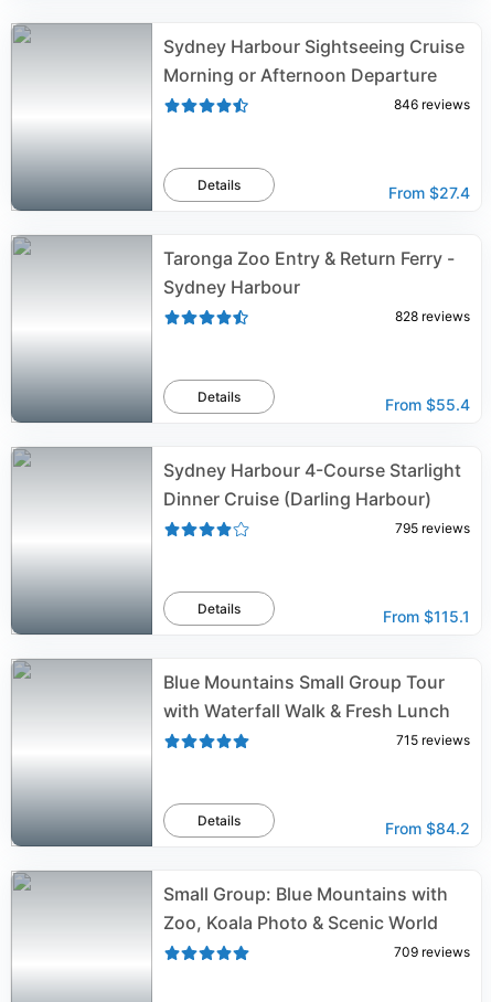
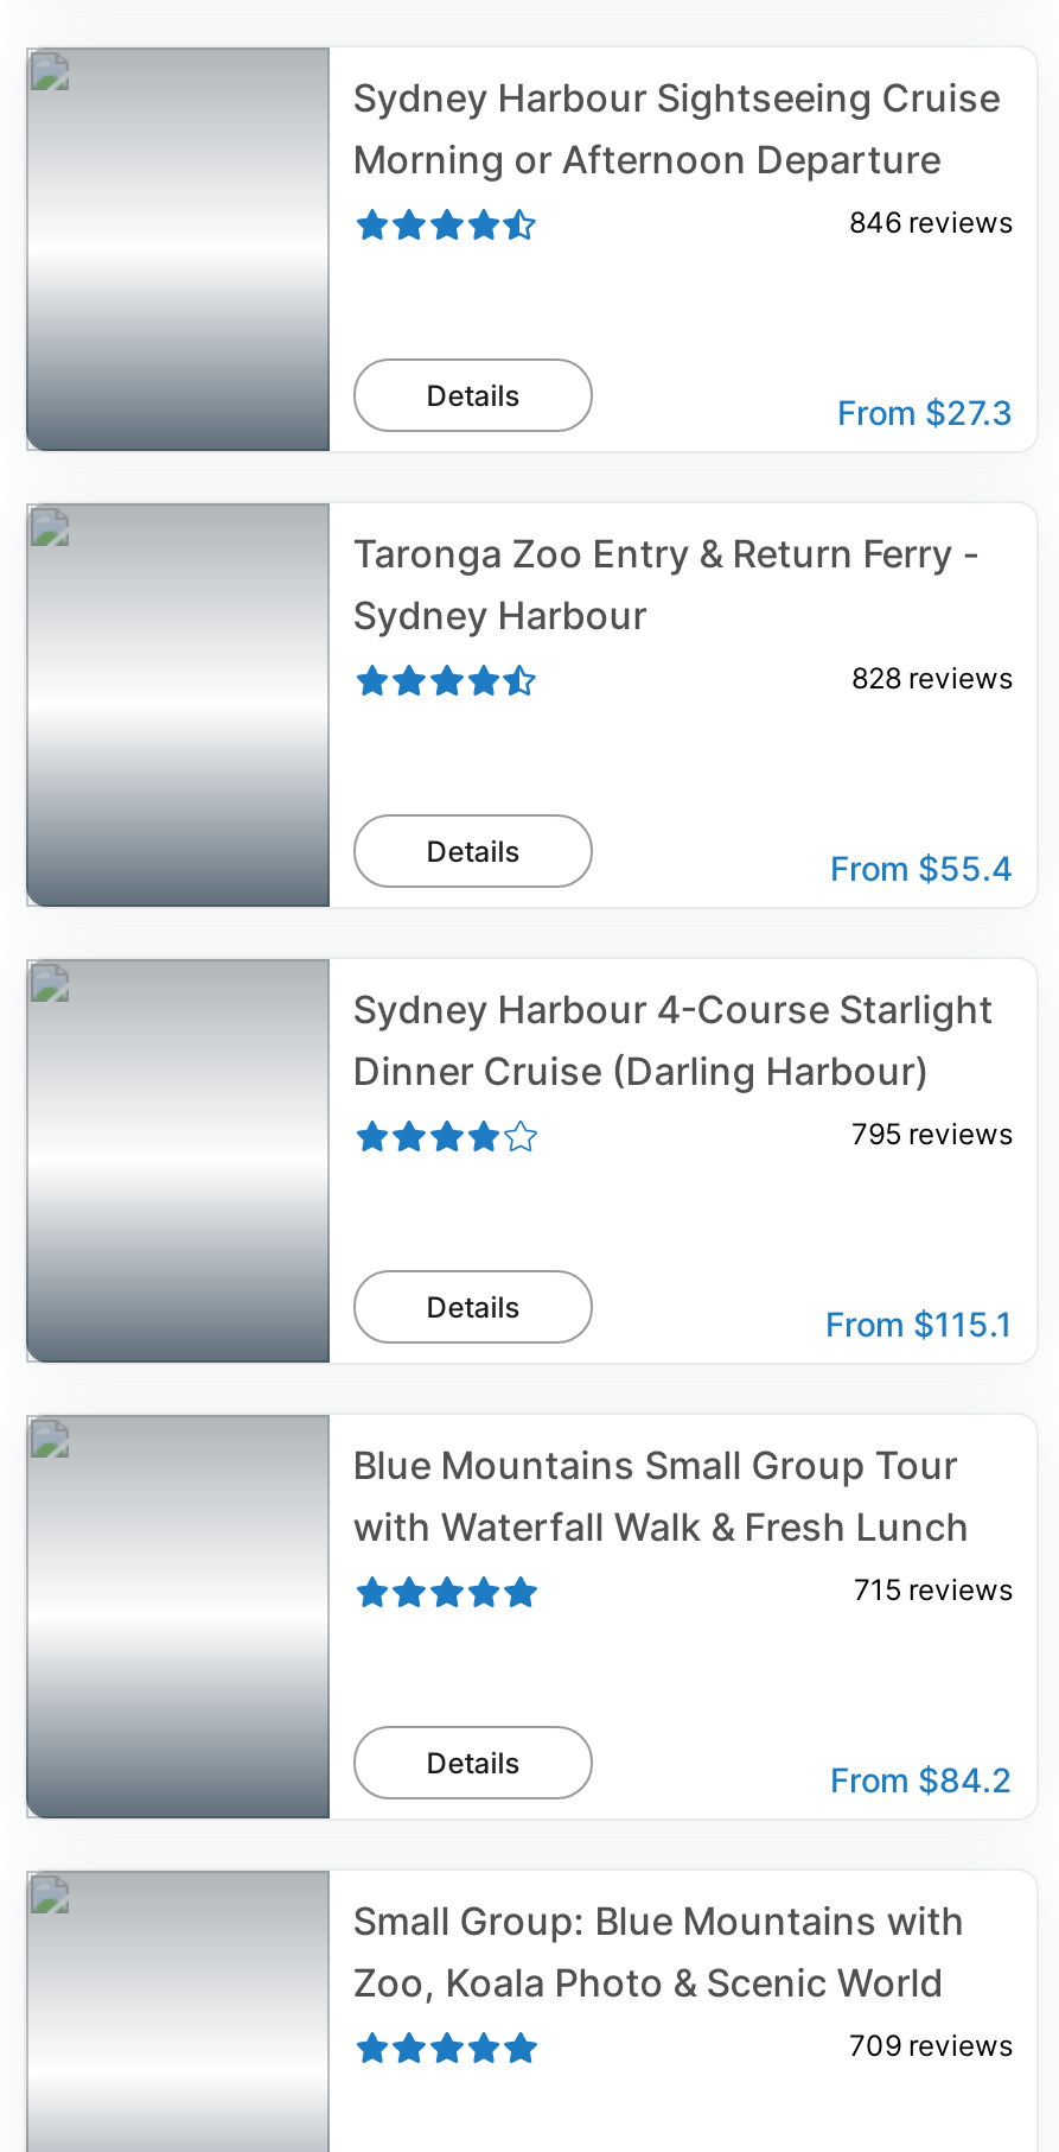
- From $27.4
+ From $27.3
